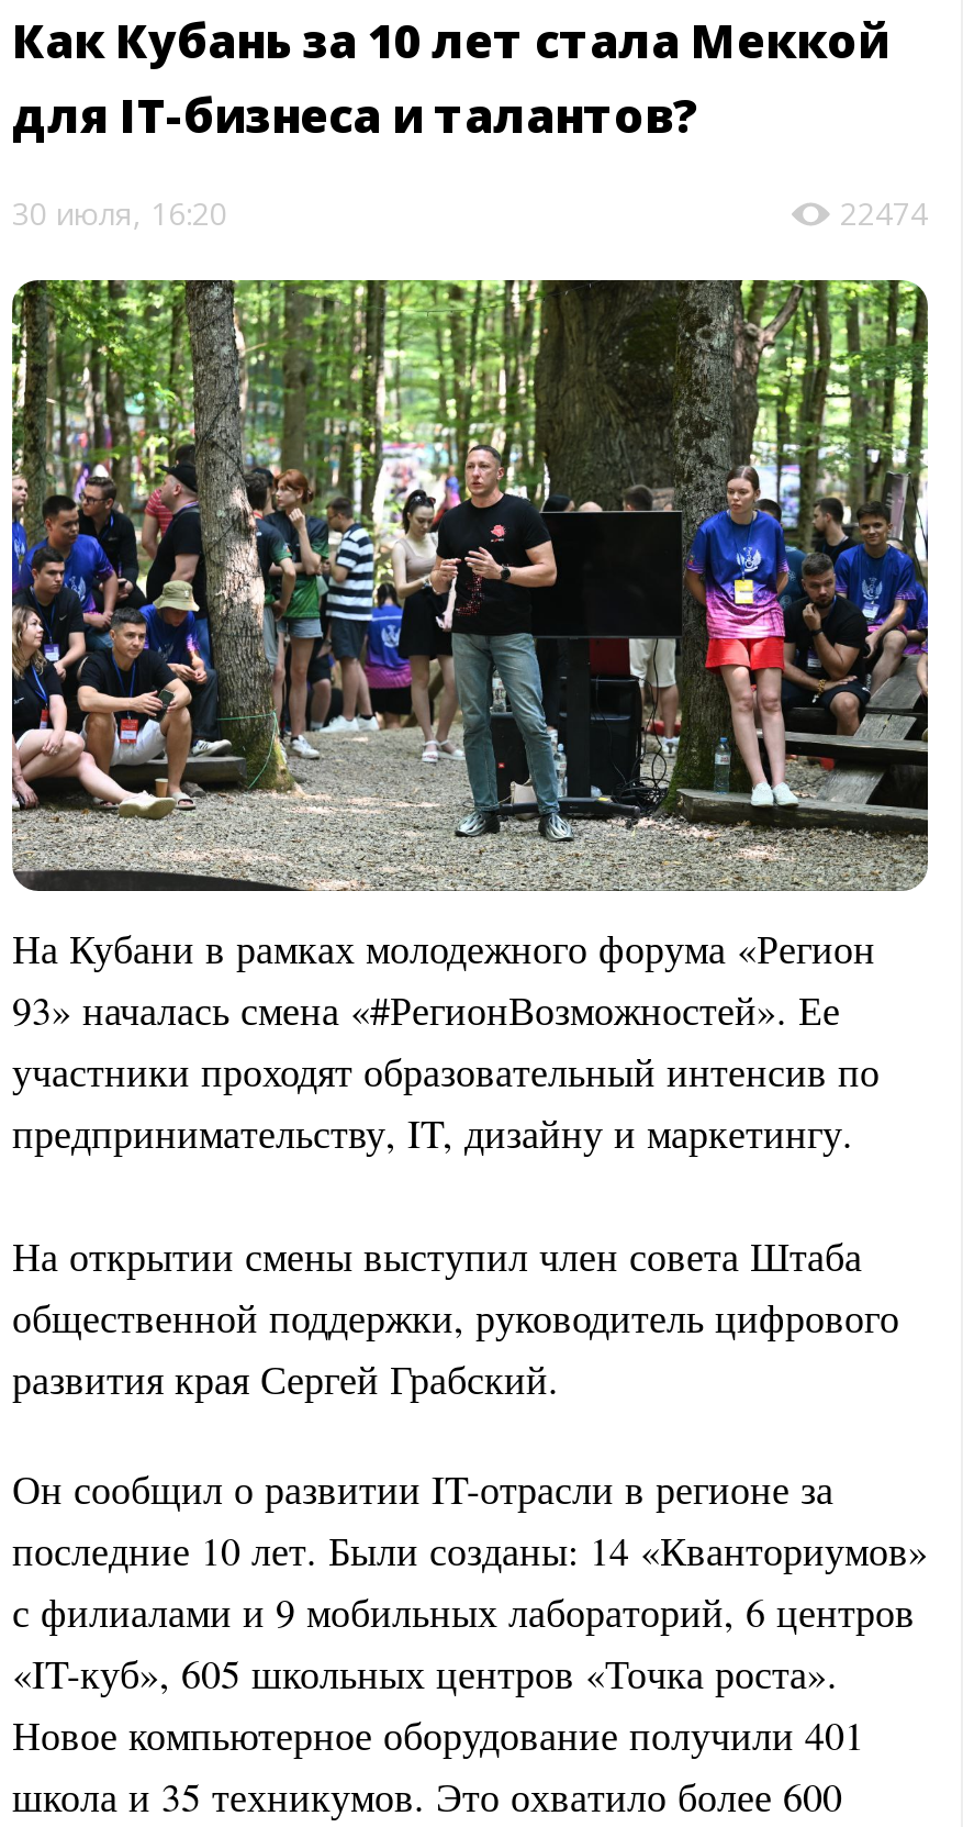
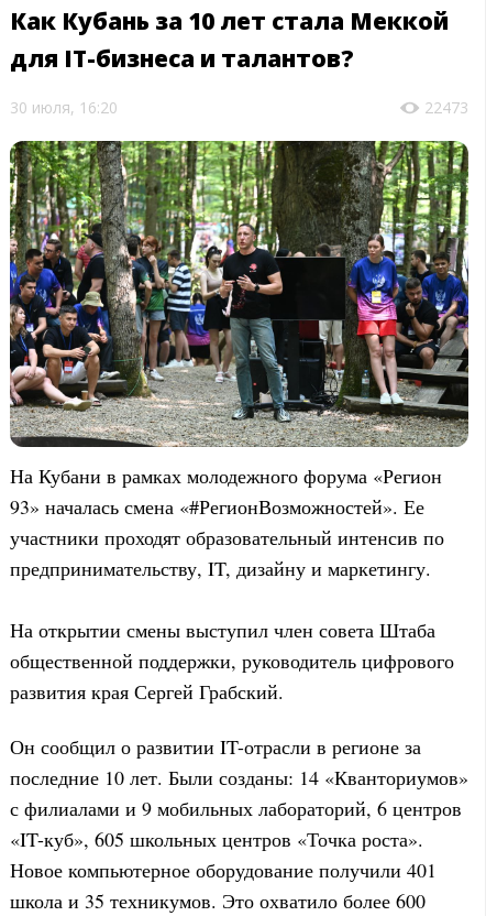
- 22474
+ 22473
